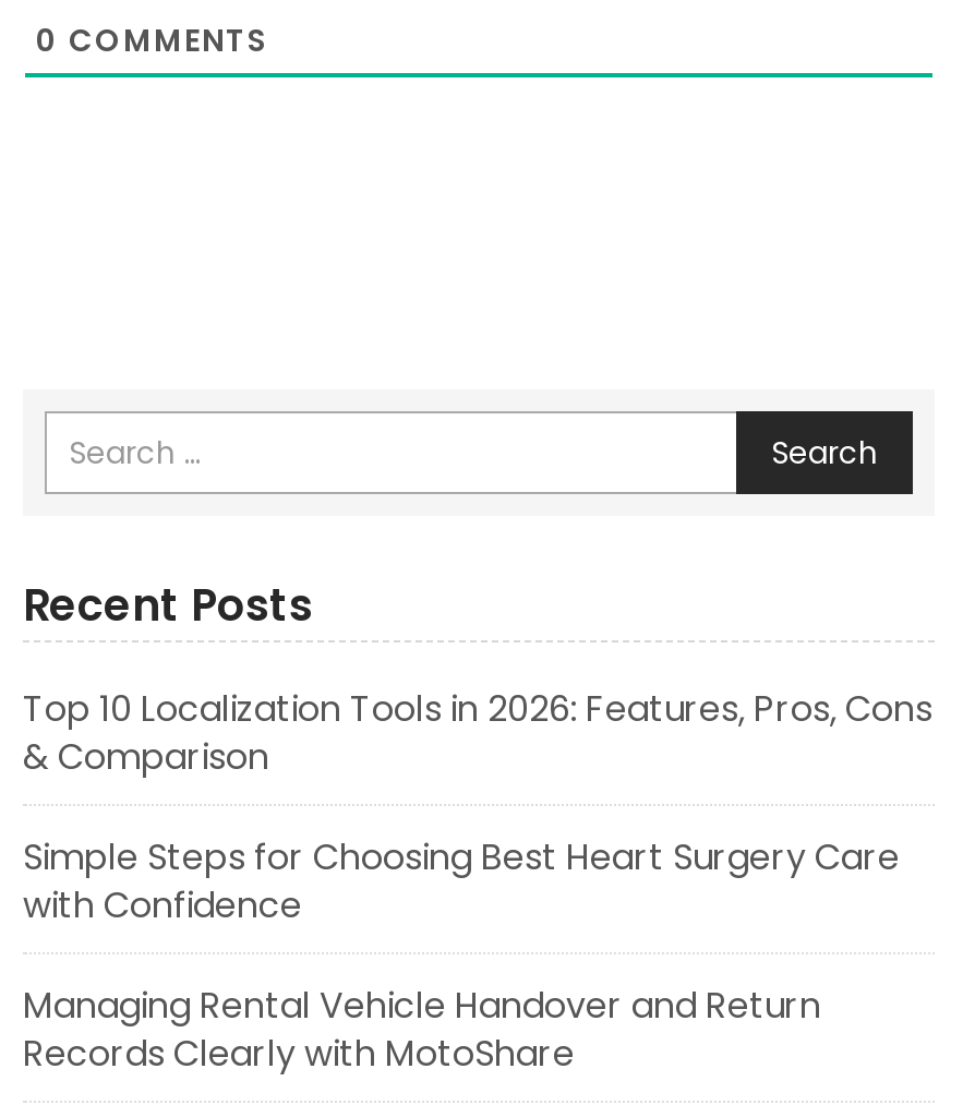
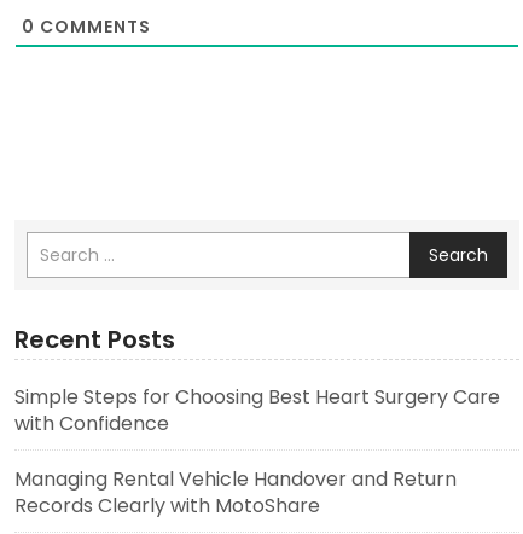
- Top 10 Localization Tools in 2026: Features, Pros, Cons
- & Comparison
